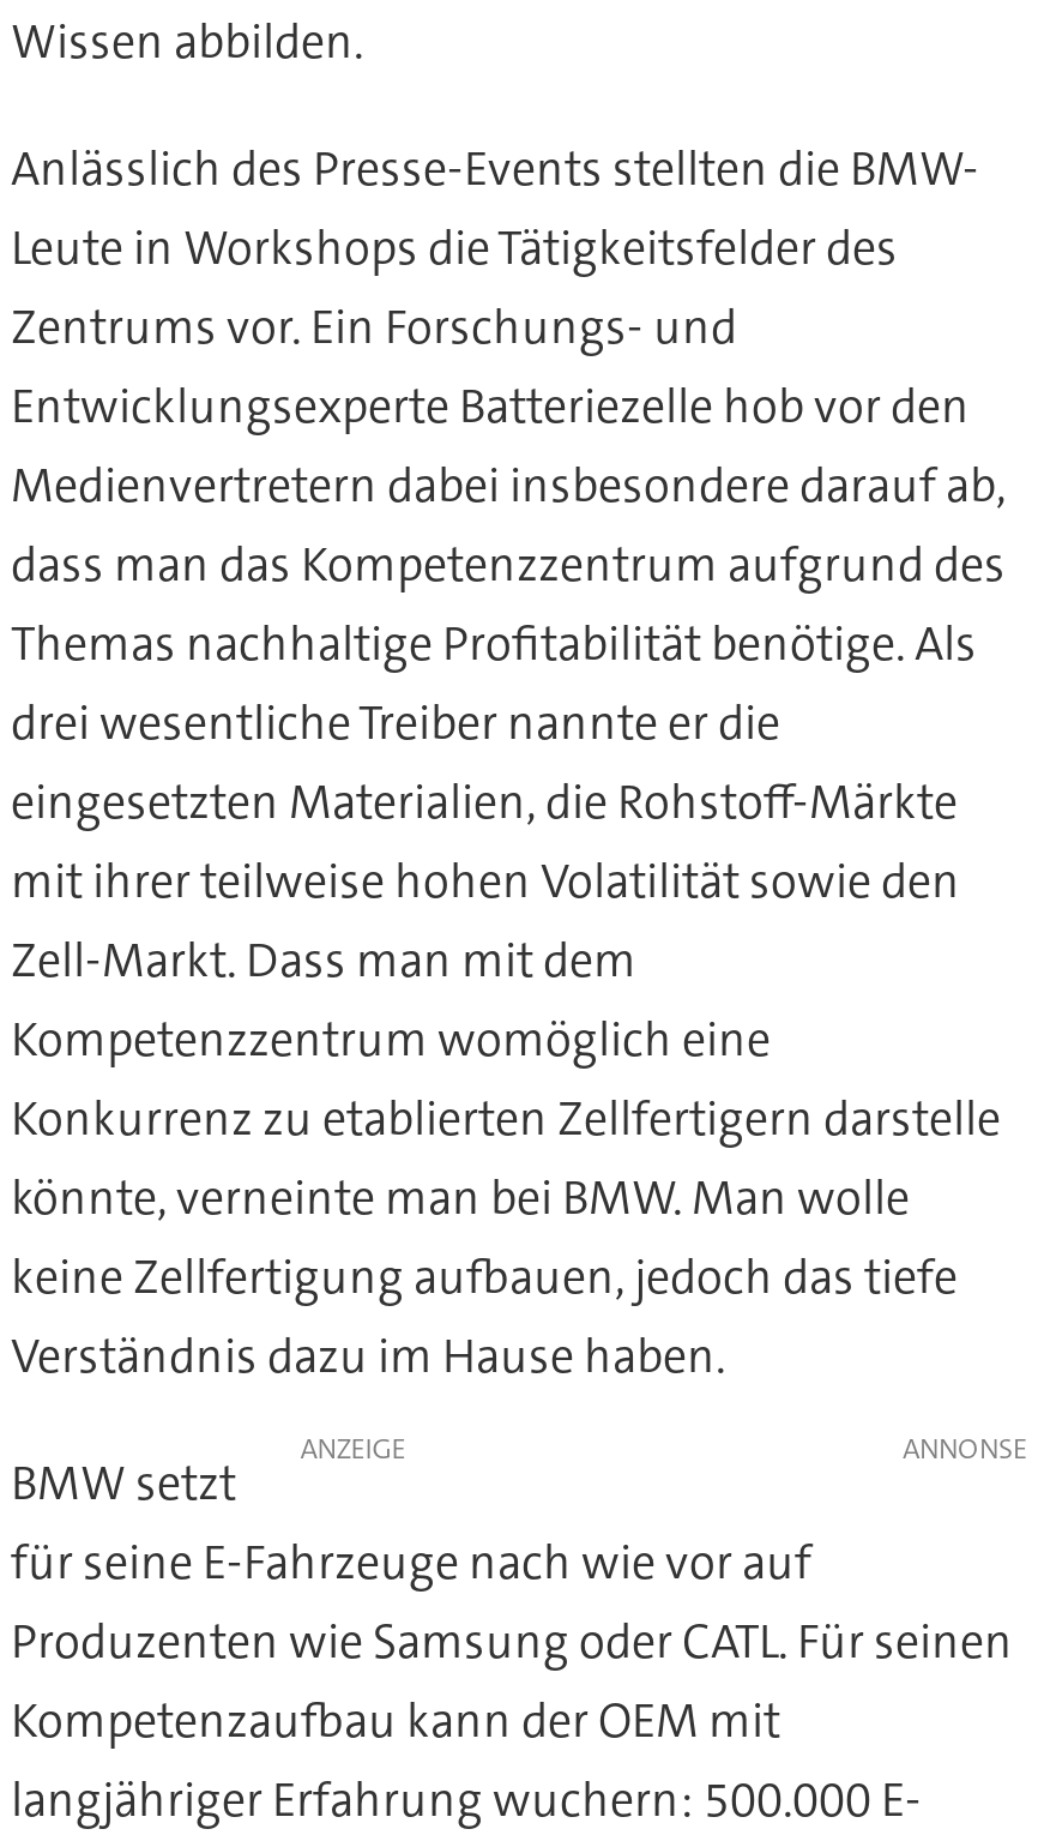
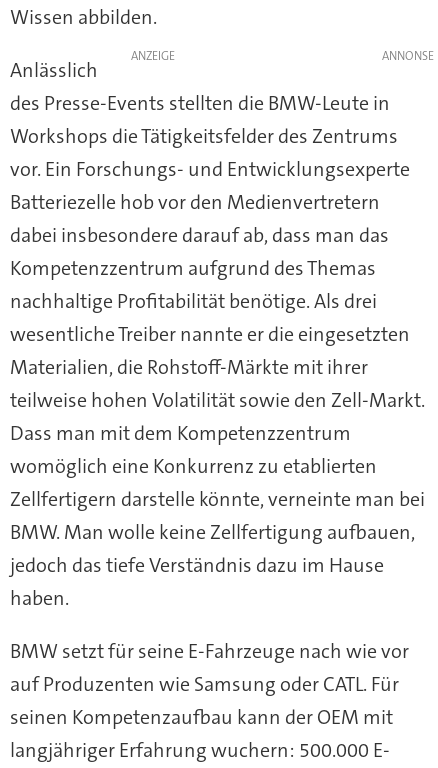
- Anlässlich des Presse-Events stellten die BMW-
- Leute in Workshops die Tätigkeitsfelder des
- Zentrums vor. Ein Forschungs- und
- Entwicklungsexperte Batteriezelle hob vor den
- Medienvertretern dabei insbesondere darauf ab,
- dass man das Kompetenzzentrum aufgrund des
- Themas nachhaltige Profitabilität benötige. Als
- drei wesentliche Treiber nannte er die
- eingesetzten Materialien, die Rohstoff-Märkte
- mit ihrer teilweise hohen Volatilität sowie den
- Zell-Markt. Dass man mit dem
- Kompetenzzentrum womöglich eine
- Konkurrenz zu etablierten Zellfertigern darstelle
- könnte, verneinte man bei BMW. Man wolle
- keine Zellfertigung aufbauen, jedoch das tiefe
- Verständnis dazu im Hause haben.

moved up: ANZEIGE

- BMW setzt
- für seine E-Fahrzeuge nach wie vor auf
- Produzenten wie Samsung oder CATL. Für seinen
- Kompetenzaufbau kann der OEM mit
+ Anlässlich
+ des Presse-Events stellten die BMW-Leute in
+ Workshops die Tätigkeitsfelder des Zentrums
+ vor. Ein Forschungs- und Entwicklungsexperte
+ Batteriezelle hob vor den Medienvertretern
+ dabei insbesondere darauf ab, dass man das
+ Kompetenzzentrum aufgrund des Themas
+ nachhaltige Profitabilität benötige. Als drei
+ wesentliche Treiber nannte er die eingesetzten
+ Materialien, die Rohstoff-Märkte mit ihrer
+ teilweise hohen Volatilität sowie den Zell-Markt.
+ Dass man mit dem Kompetenzzentrum
+ womöglich eine Konkurrenz zu etablierten
+ Zellfertigern darstelle könnte, verneinte man bei
+ BMW. Man wolle keine Zellfertigung aufbauen,
+ jedoch das tiefe Verständnis dazu im Hause
+ haben.
+ BMW setzt für seine E-Fahrzeuge nach wie vor
+ auf Produzenten wie Samsung oder CATL. Für
+ seinen Kompetenzaufbau kann der OEM mit
